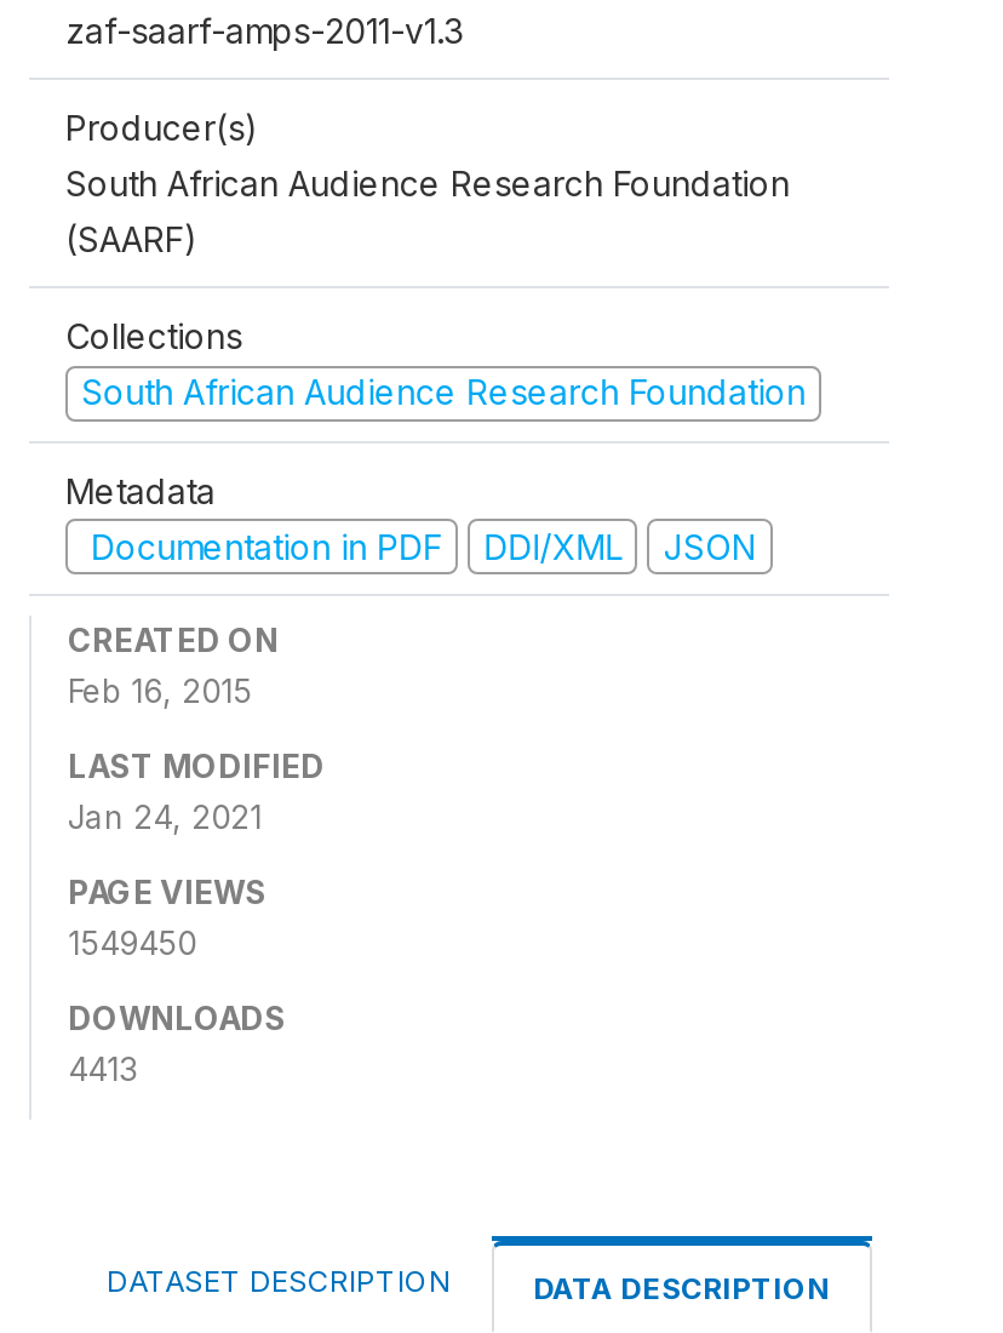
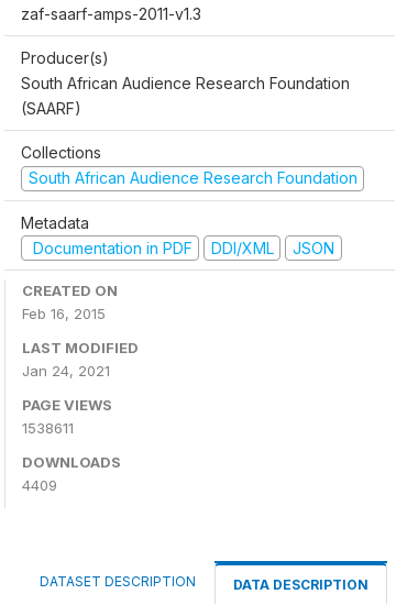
- 1549450
+ 1538611

- 4413
+ 4409
